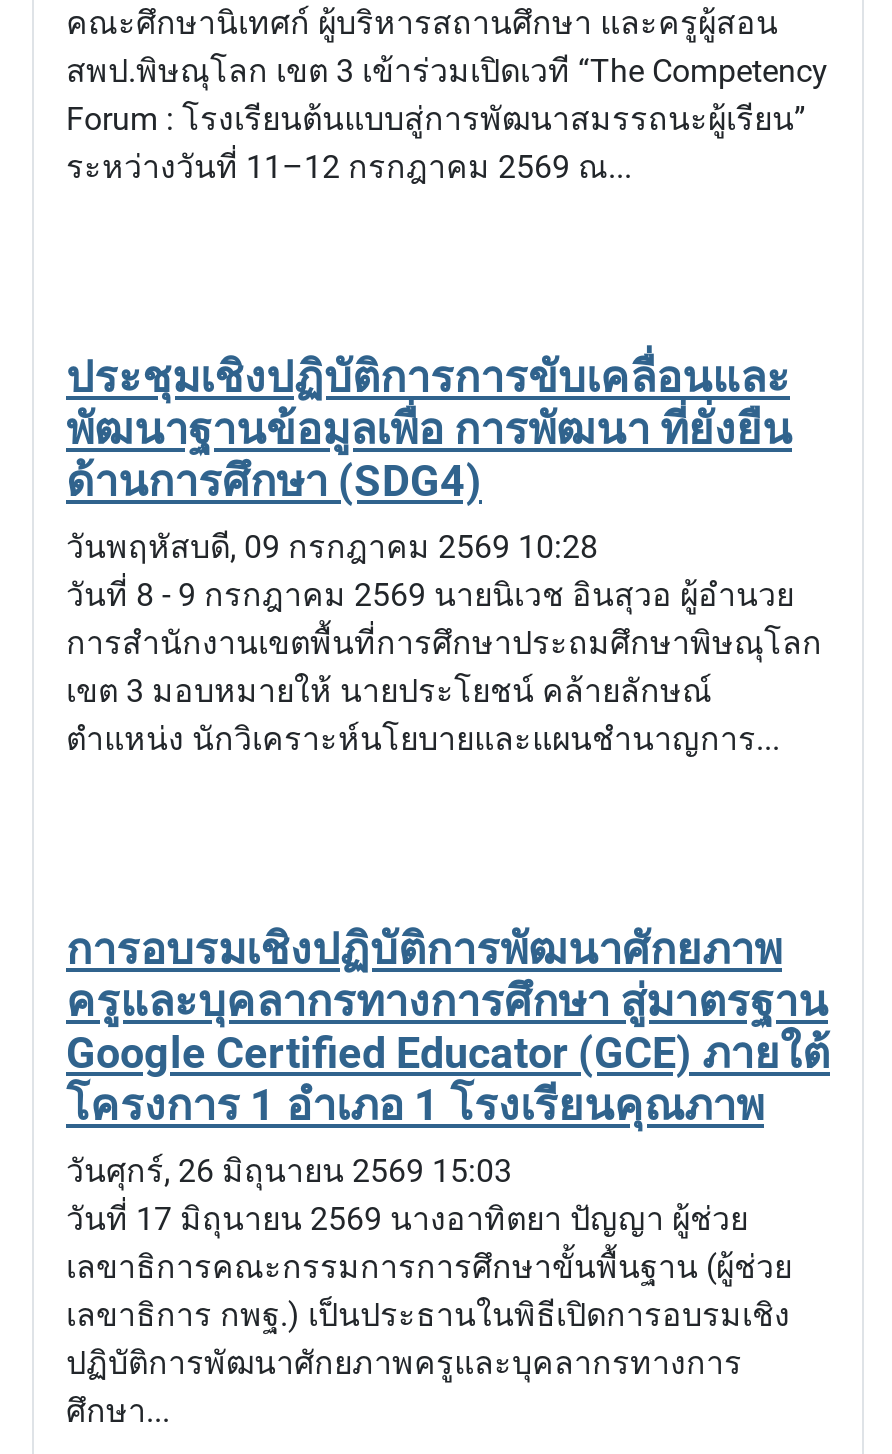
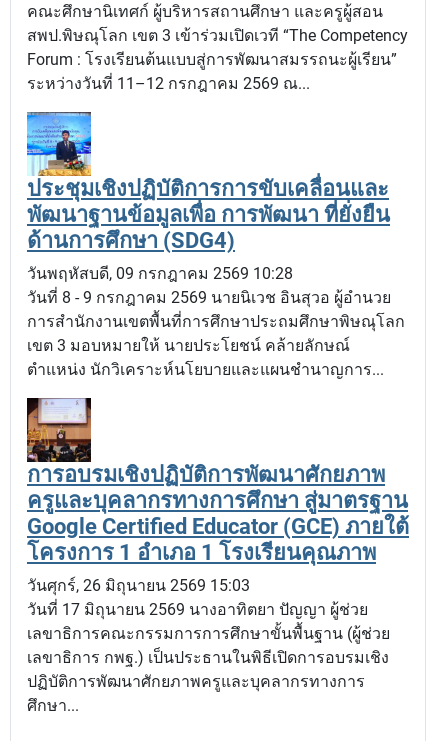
+ [image]

+ [image]
